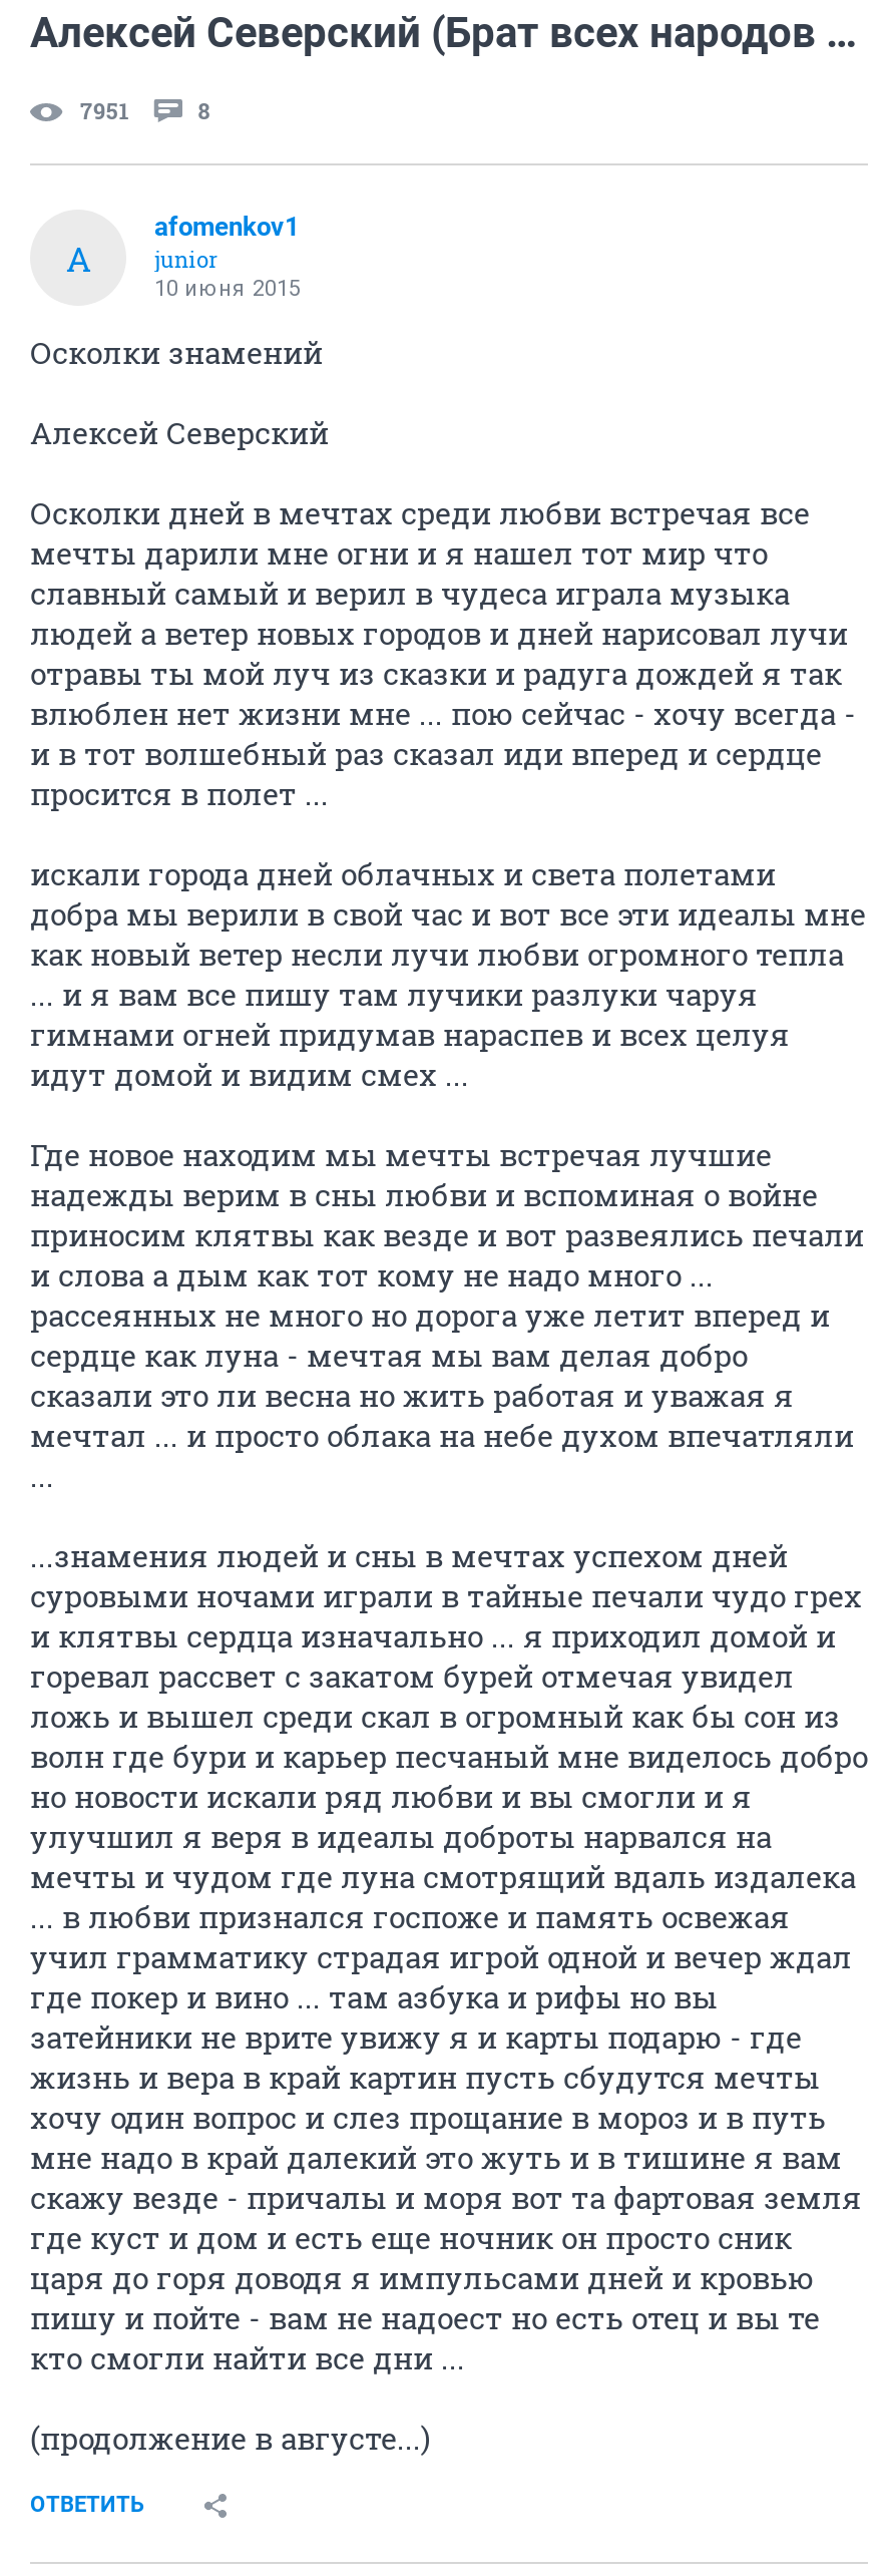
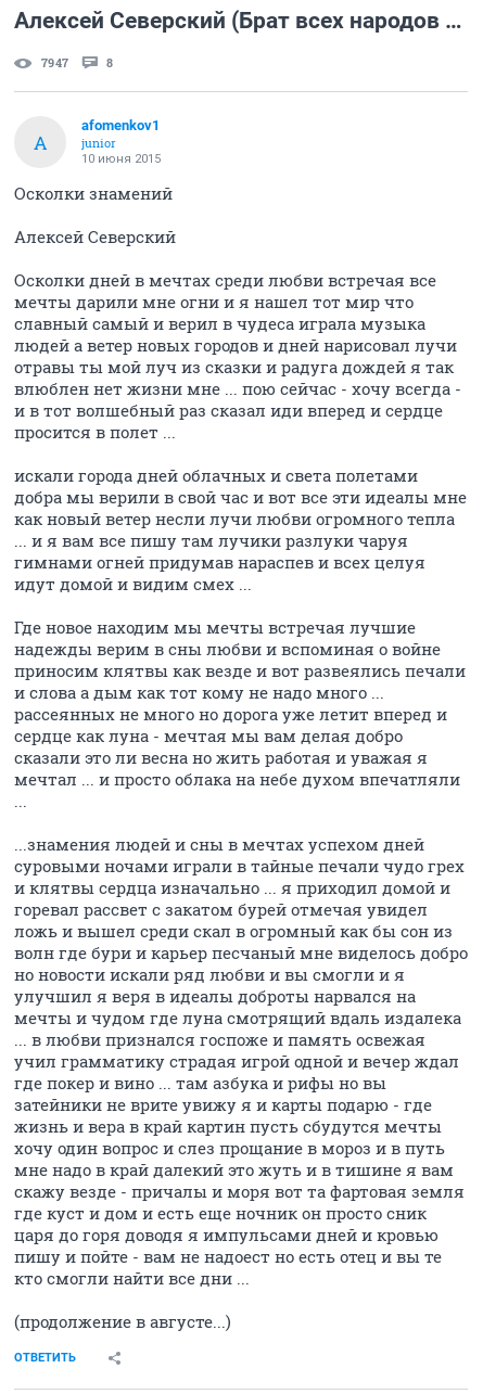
- 7951
+ 7947
